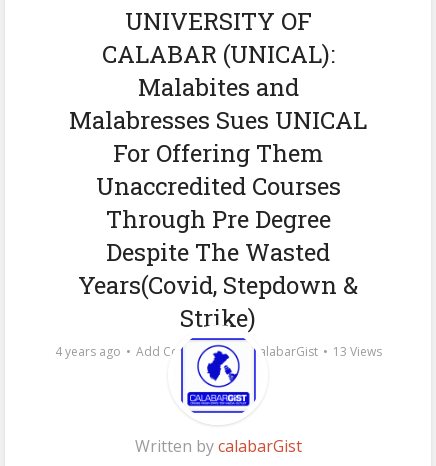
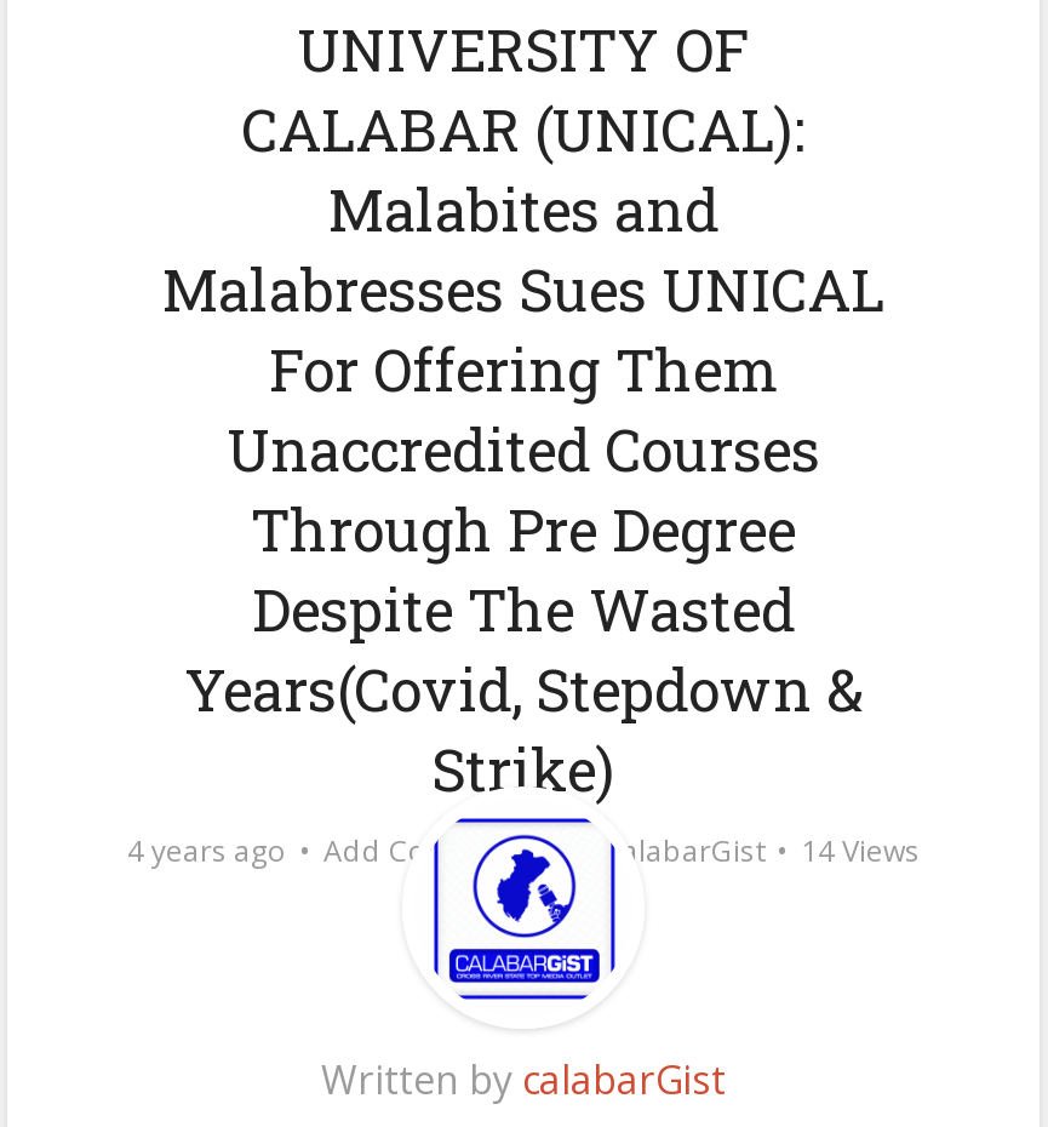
- 13 Views
+ 14 Views
